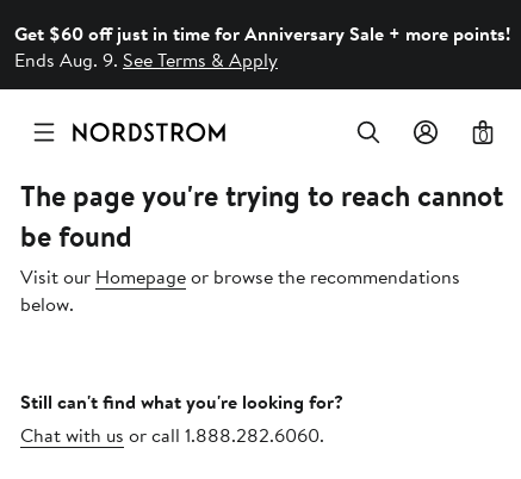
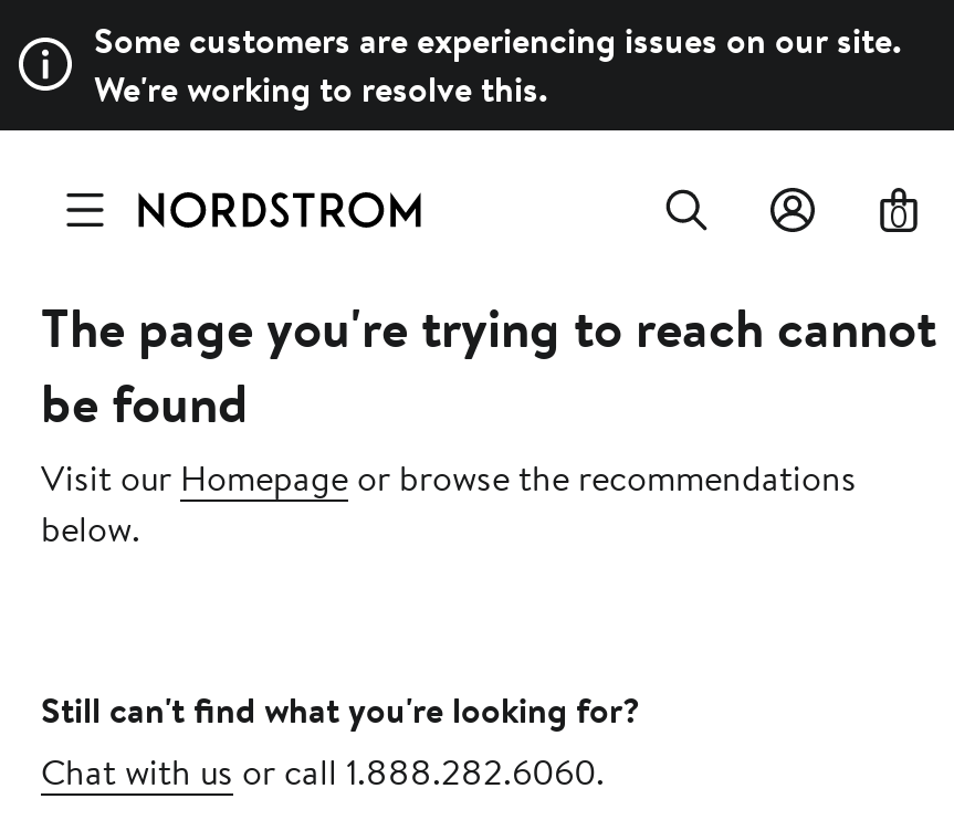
- Get $60 off just in time for Anniversary Sale + more points!
- Ends Aug. 9. See Terms & Apply
+ Some customers are experiencing issues on our site.
+ We're working to resolve this.
